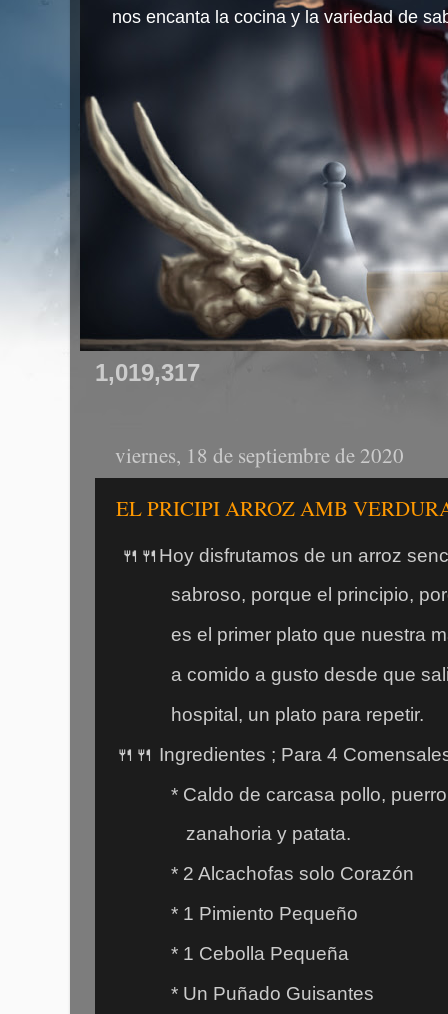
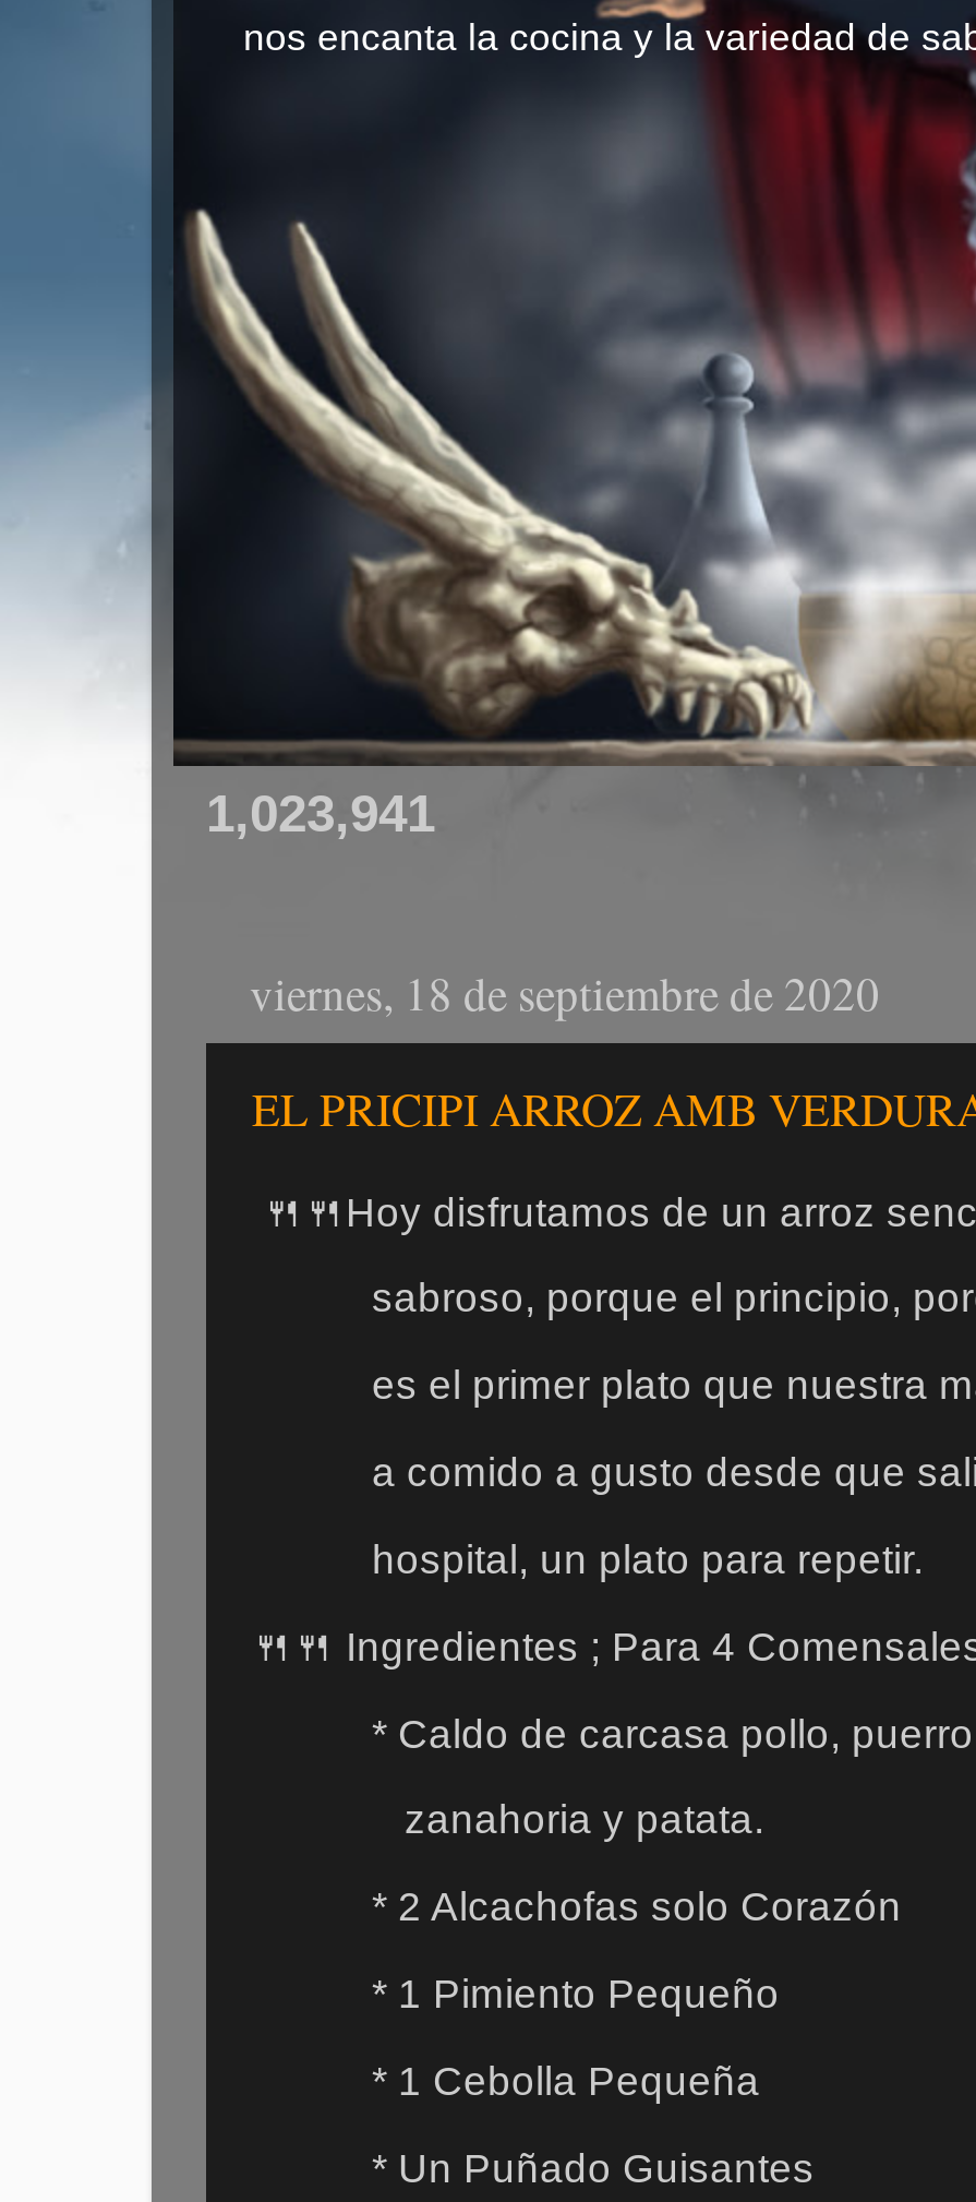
- 1,019,317
+ 1,023,941
